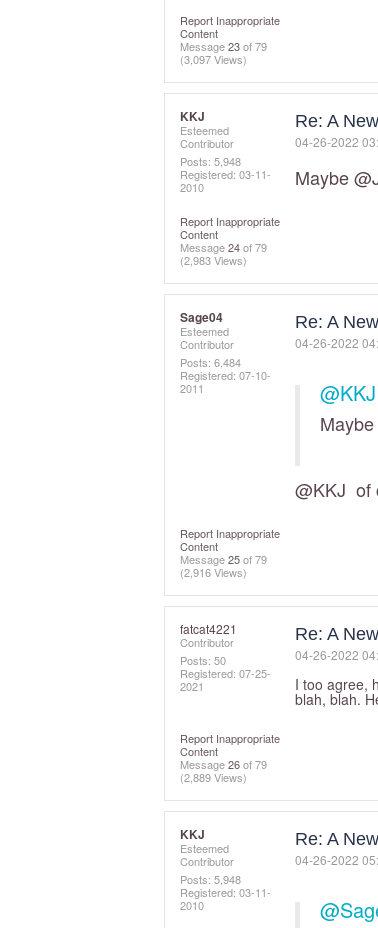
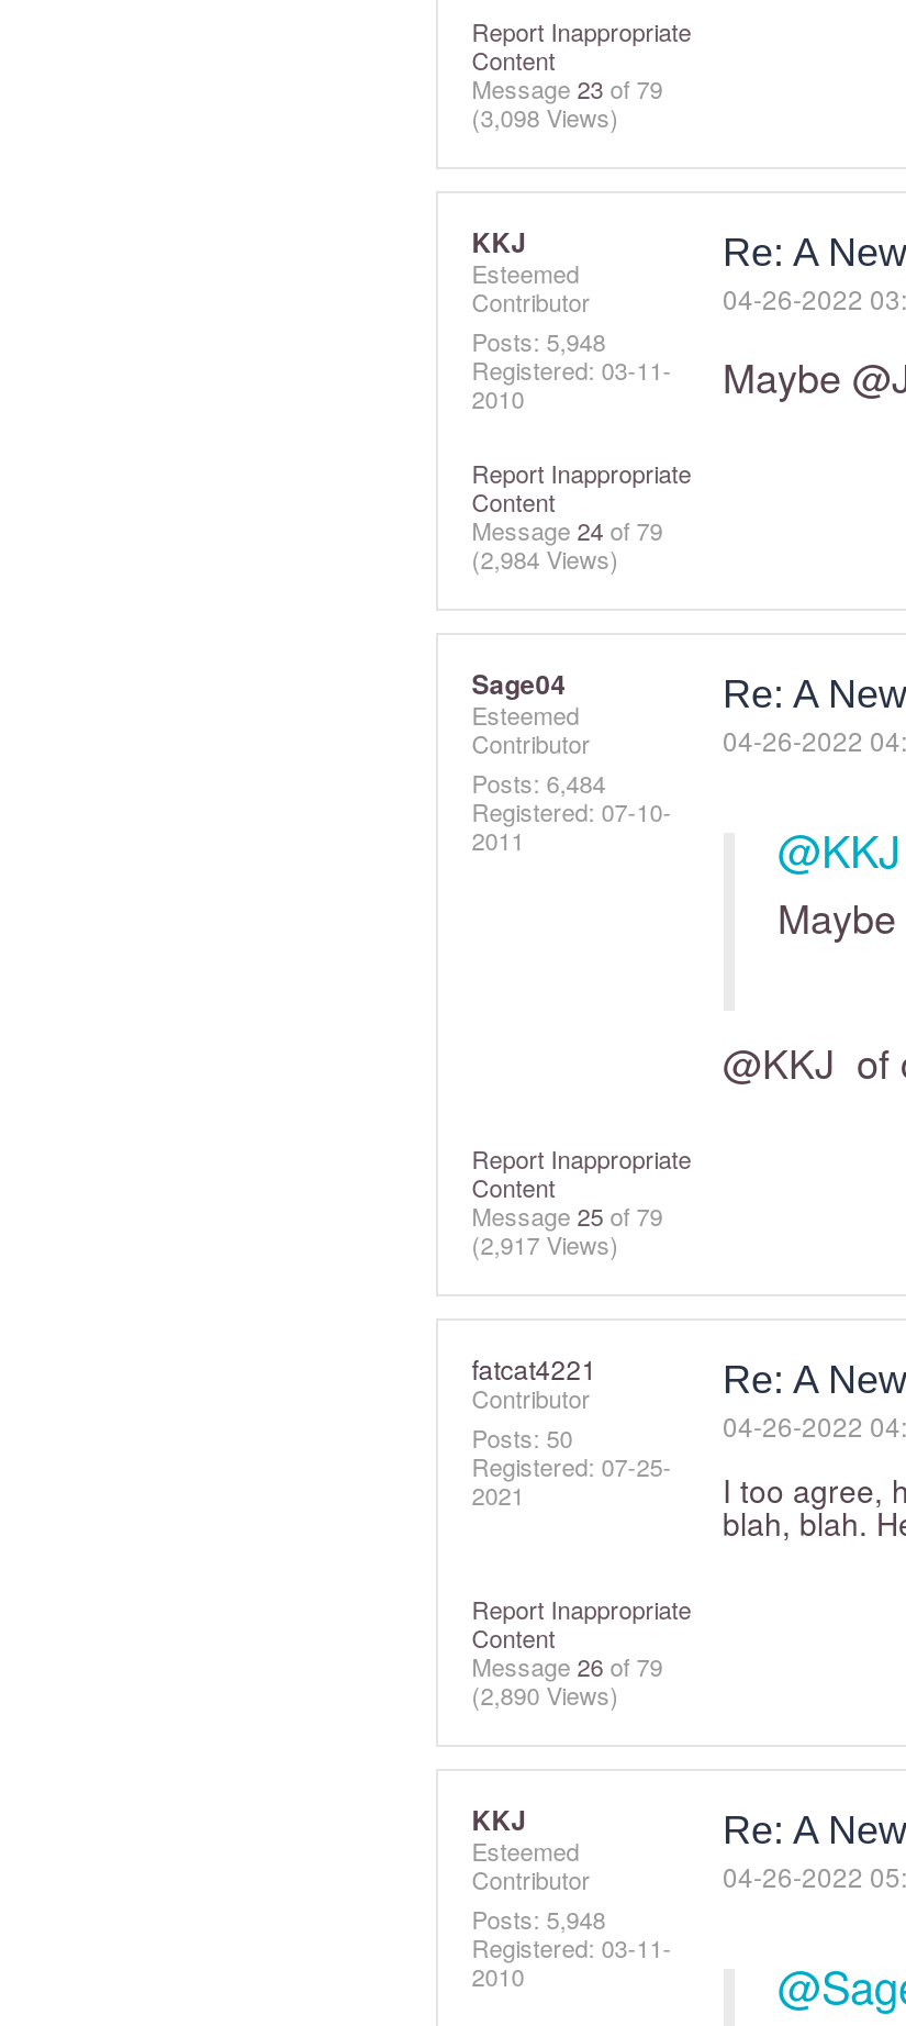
- (3,097 Views)
+ (3,098 Views)

- (2,983 Views)
+ (2,984 Views)

- (2,916 Views)
+ (2,917 Views)

- (2,889 Views)
+ (2,890 Views)
